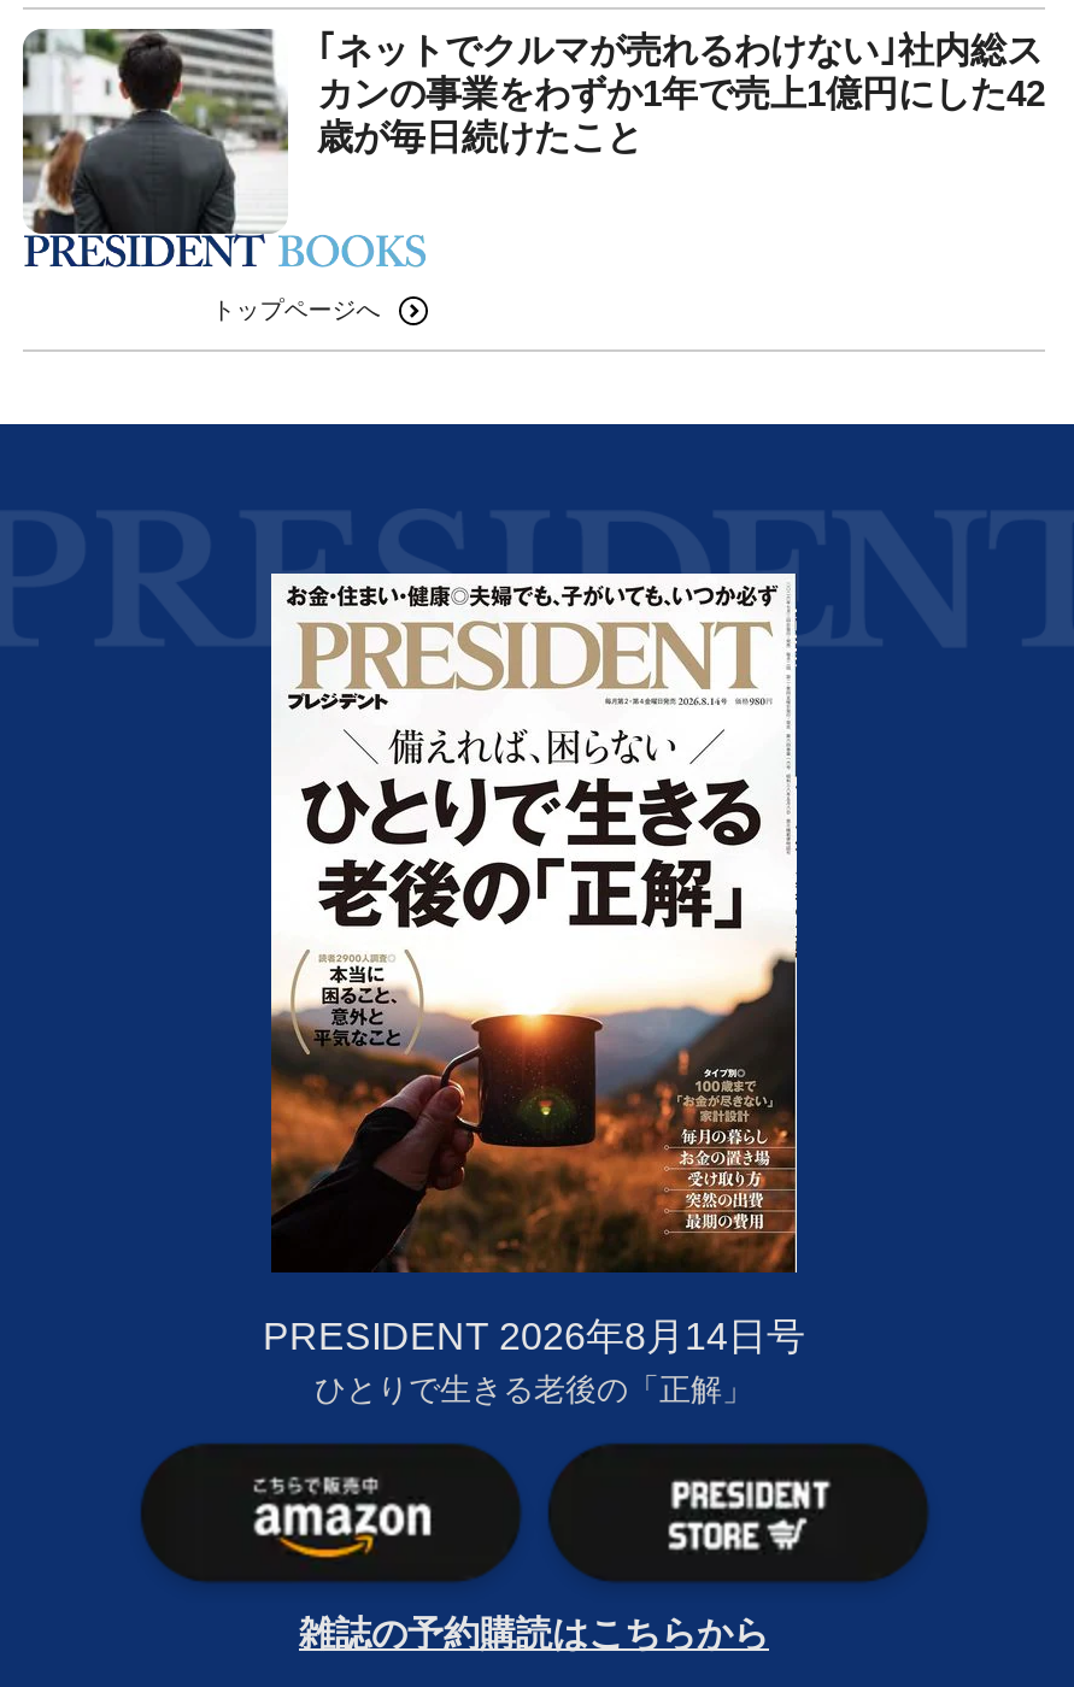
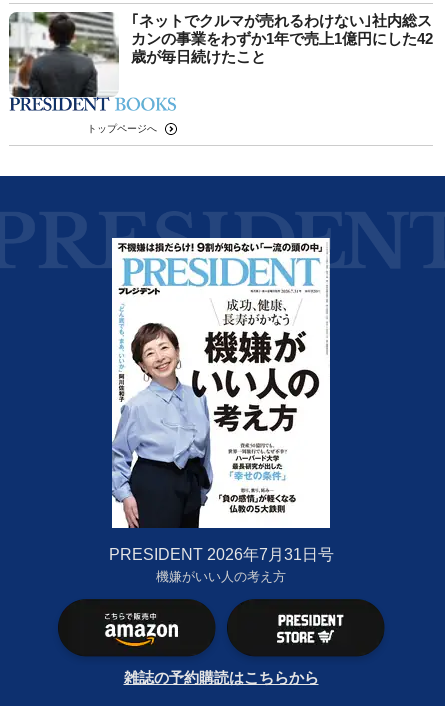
- [image]
- PRESIDENT 2026年8月14日号
- ひとりで生きる老後の「正解」
+ [image]
+ PRESIDENT 2026年7月31日号
+ 機嫌がいい人の考え方
